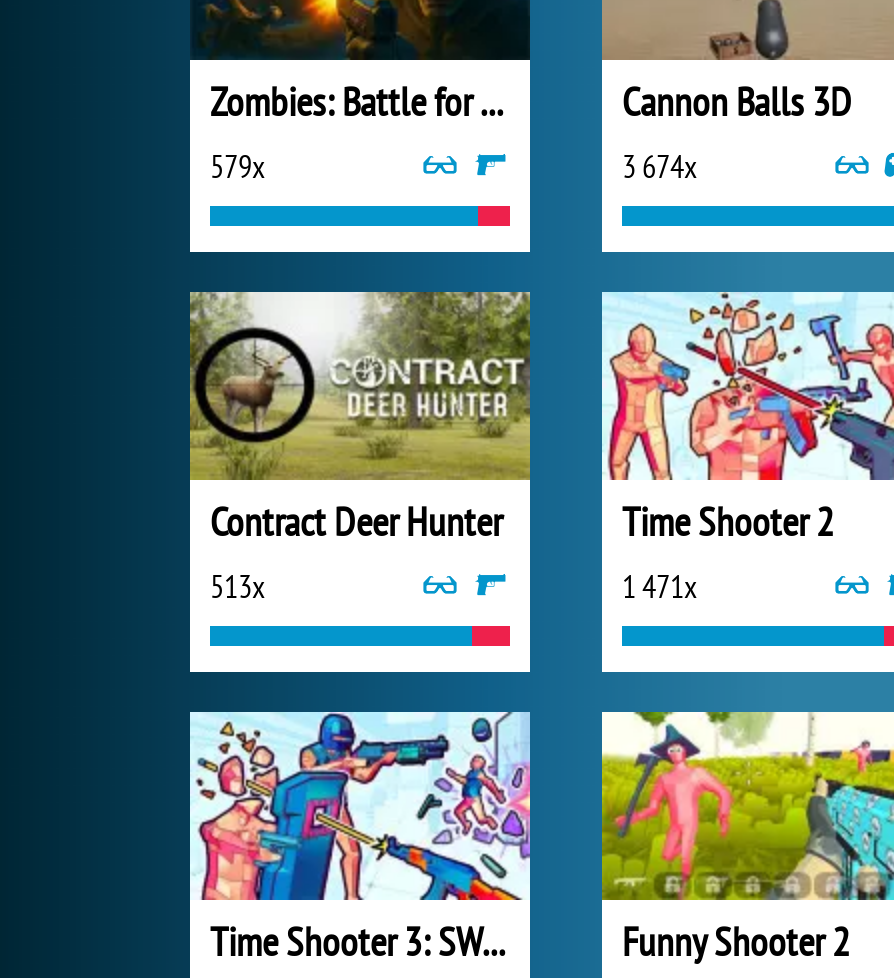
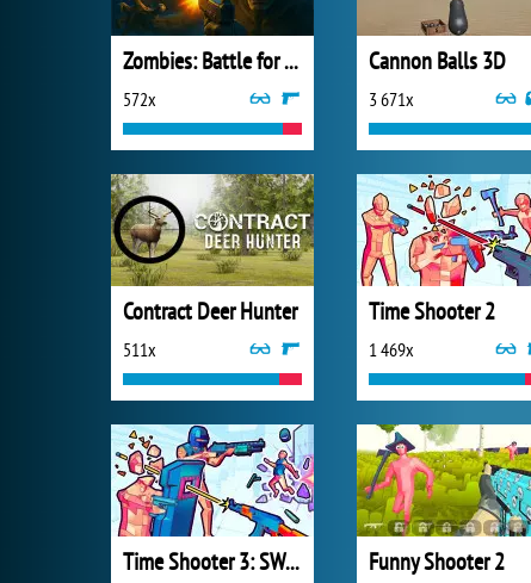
- 579x
+ 572x

- 3 674x
+ 3 671x

- 513x
+ 511x

- 1 471x
+ 1 469x
